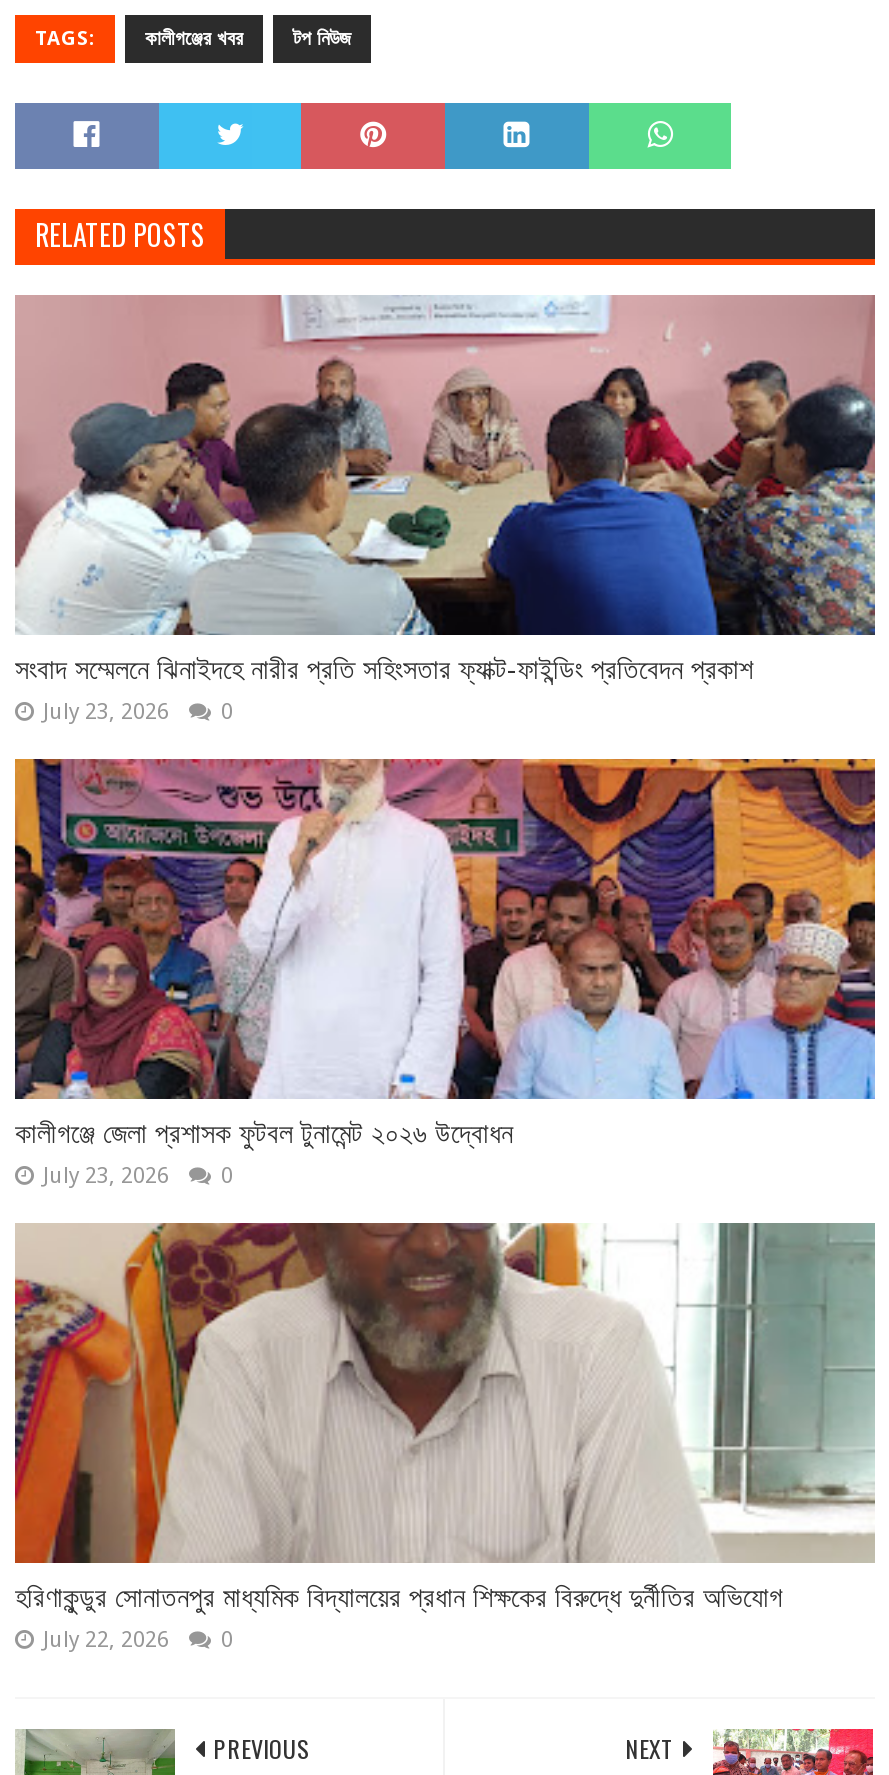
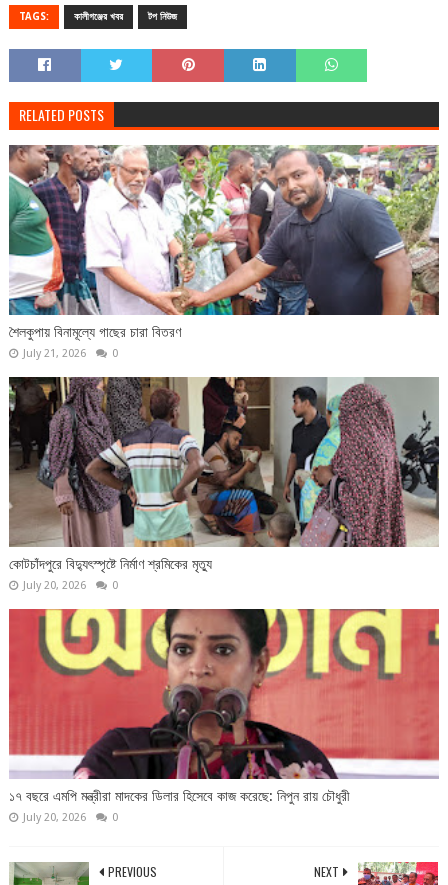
- [image]
- সংবাদ সম্মেলনে ঝিনাইদহে নারীর প্রতি সহিংসতার ফ্যাক্ট-ফাইন্ডিং প্রতিবেদন প্রকাশ
- July 23, 2026
+ [image]
+ শৈলকুপায় বিনামূল্যে গাছের চারা বিতরণ
+ July 21, 2026

- [image]
- কালীগঞ্জে জেলা প্রশাসক ফুটবল টুনামেন্ট ২০২৬ উদ্বোধন
- July 23, 2026
+ [image]
+ কোটচাঁদপুরে বিদ্যুৎস্পৃষ্টে নির্মাণ শ্রমিকের মৃত্যু
+ July 20, 2026

- [image]
- হরিণাকুন্ডুর সোনাতনপুর মাধ্যমিক বিদ্যালয়ের প্রধান শিক্ষকের বিরুদ্ধে দুর্নীতির অভিযোগ
- July 22, 2026
+ [image]
+ ১৭ বছরে এমপি মন্ত্রীরা মাদকের ডিলার হিসেবে কাজ করেছে: নিপুন রায় চৌধুরী
+ July 20, 2026
